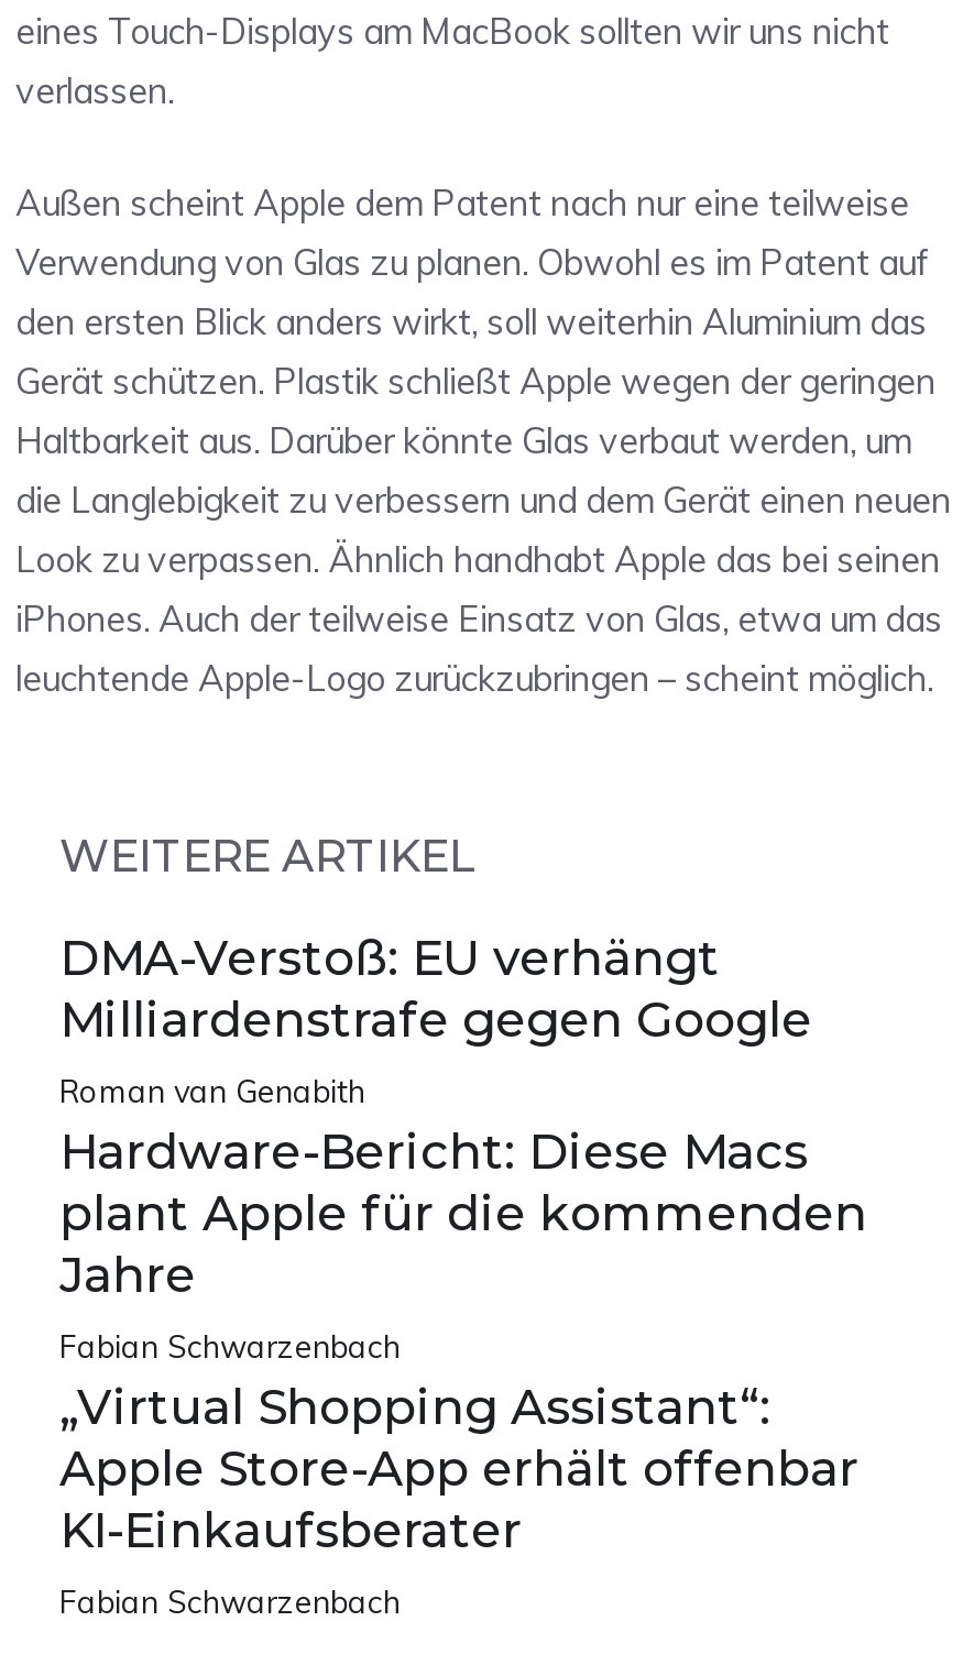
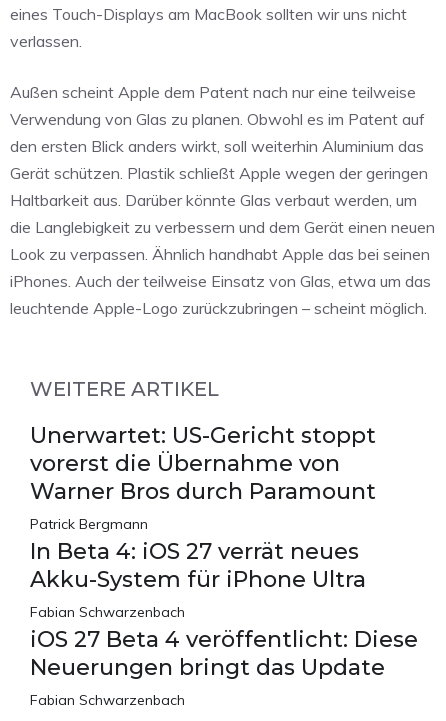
- DMA-Verstoß: EU verhängt
- Milliardenstrafe gegen Google
- Roman van Genabith
- Hardware-Bericht: Diese Macs
- plant Apple für die kommenden
- Jahre
+ Unerwartet: US-Gericht stoppt
+ vorerst die Übernahme von
+ Warner Bros durch Paramount
+ Patrick Bergmann
+ In Beta 4: iOS 27 verrät neues
+ Akku-System für iPhone Ultra

- „Virtual Shopping Assistant“:
- Apple Store-App erhält offenbar
- KI-Einkaufsberater
+ iOS 27 Beta 4 veröffentlicht: Diese
+ Neuerungen bringt das Update
